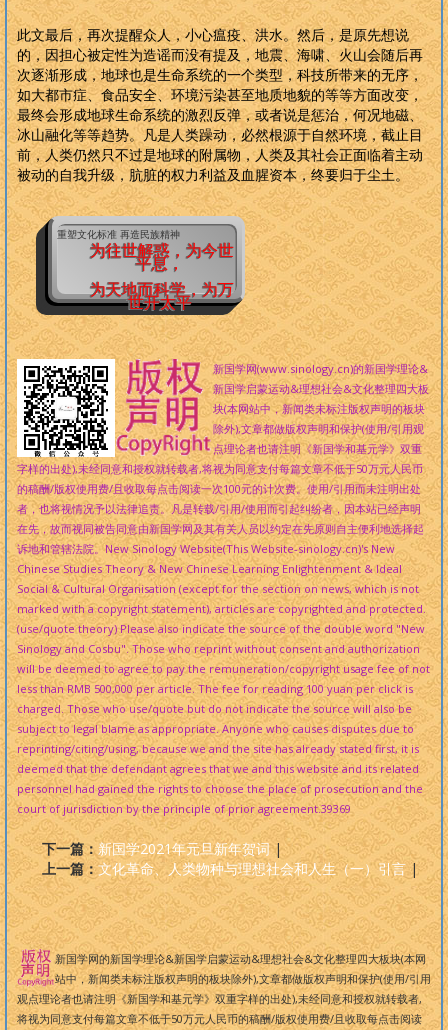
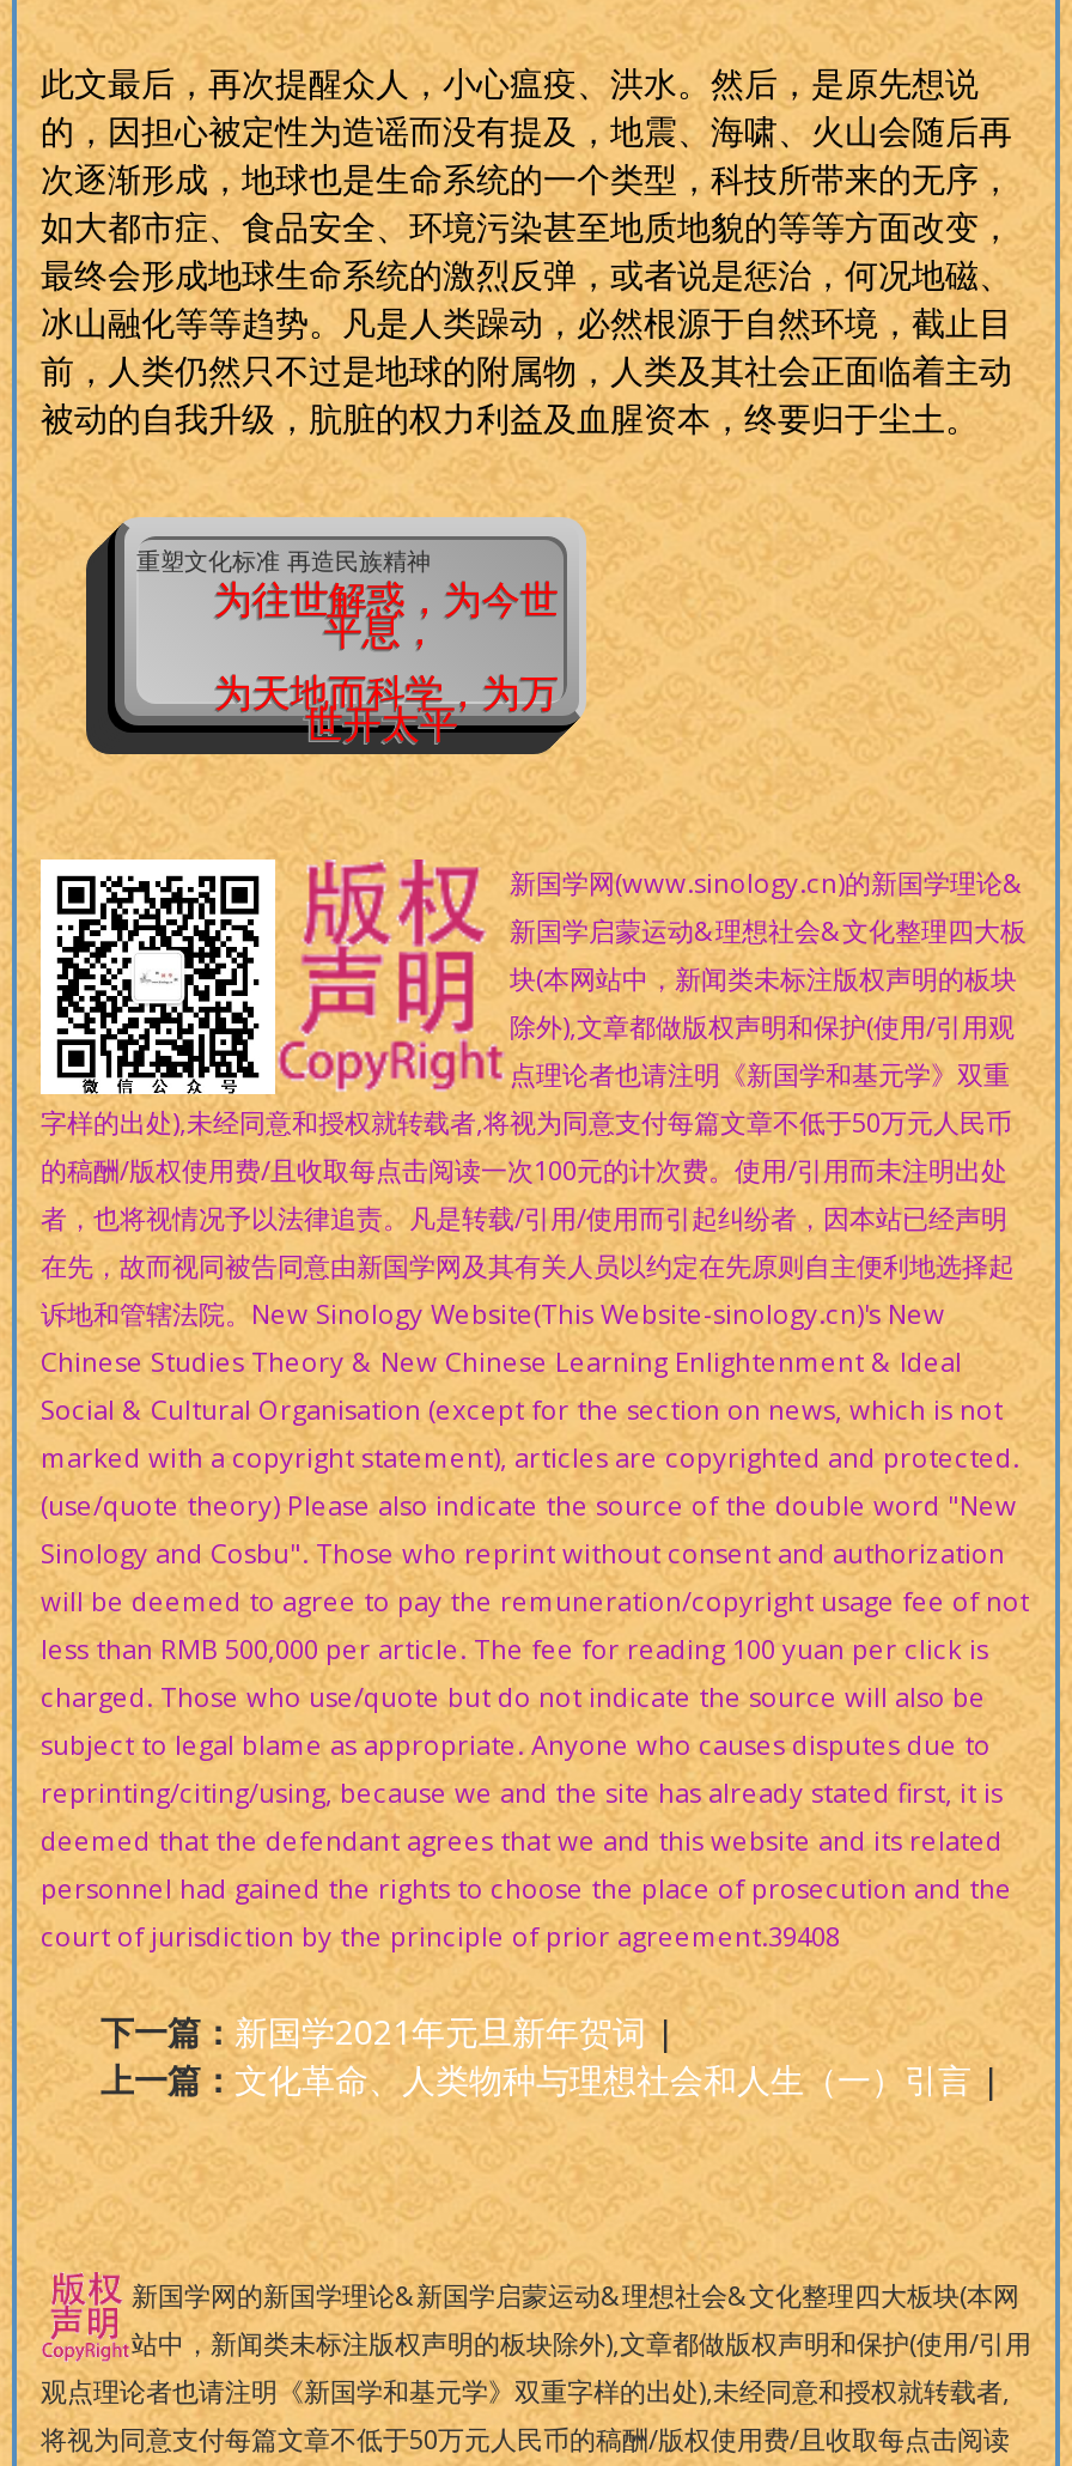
- court of jurisdiction by the principle of prior agreement.39369
+ court of jurisdiction by the principle of prior agreement.39408
